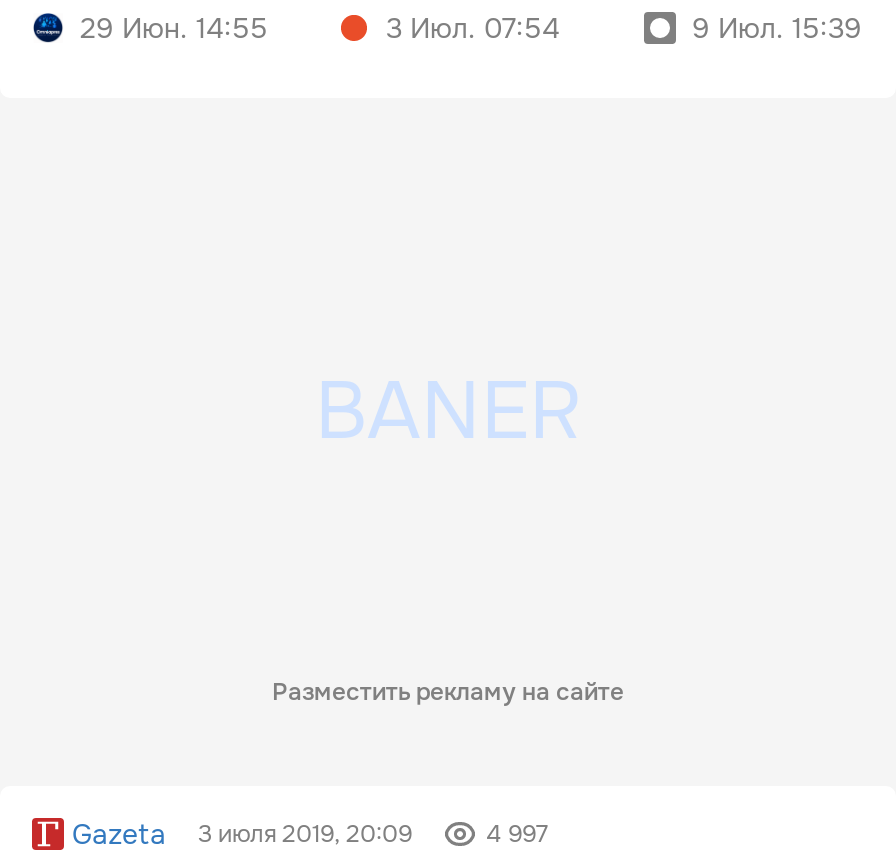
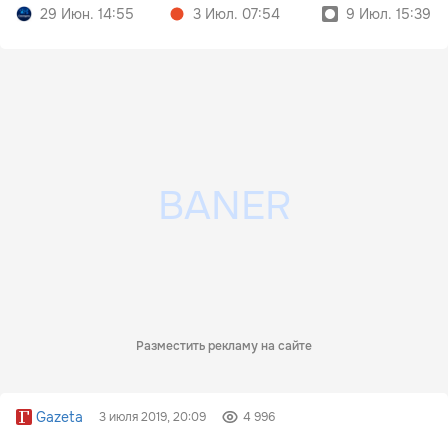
- 4 997
+ 4 996
